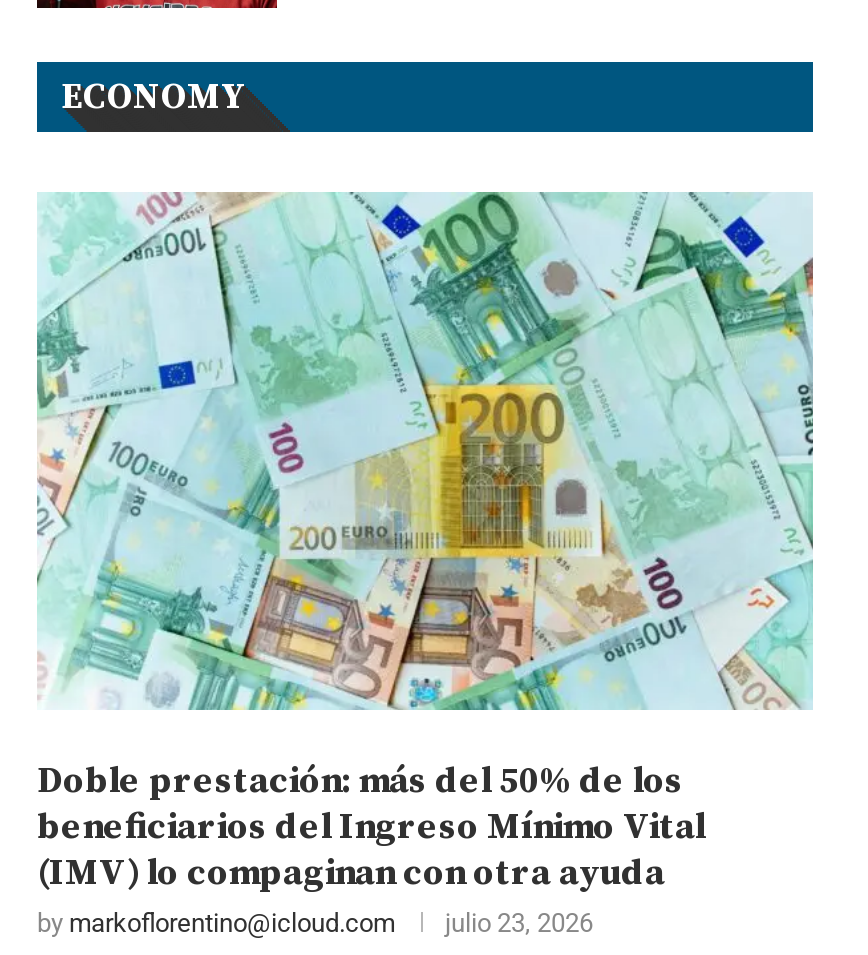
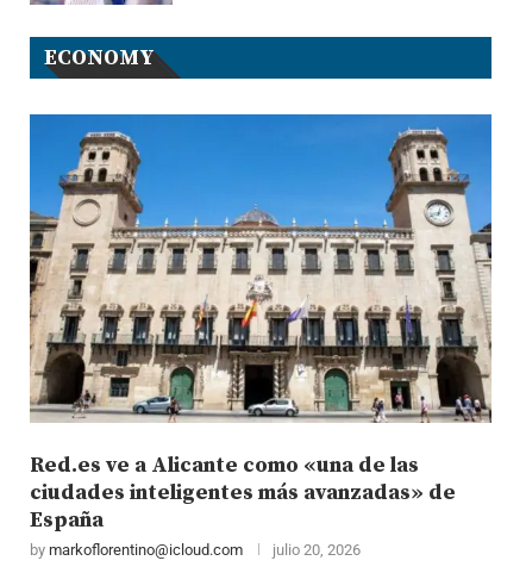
- [image]
- Doble prestación: más del 50% de los
- beneficiarios del Ingreso Mínimo Vital
- (IMV) lo compaginan con otra ayuda
+ [image]
+ Red.es ve a Alicante como «una de las
+ ciudades inteligentes más avanzadas» de
+ España

- by markoflorentino@icloud.com julio 23, 2026
+ by markoflorentino@icloud.com julio 20, 2026
